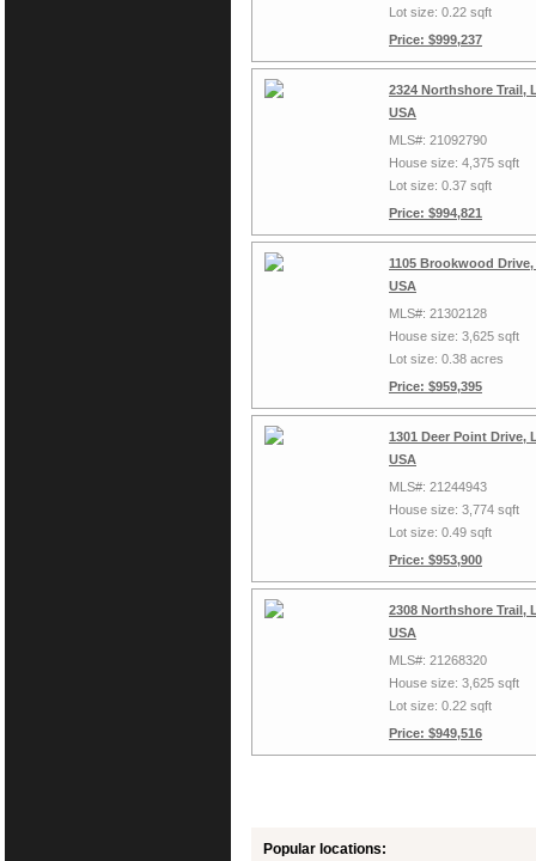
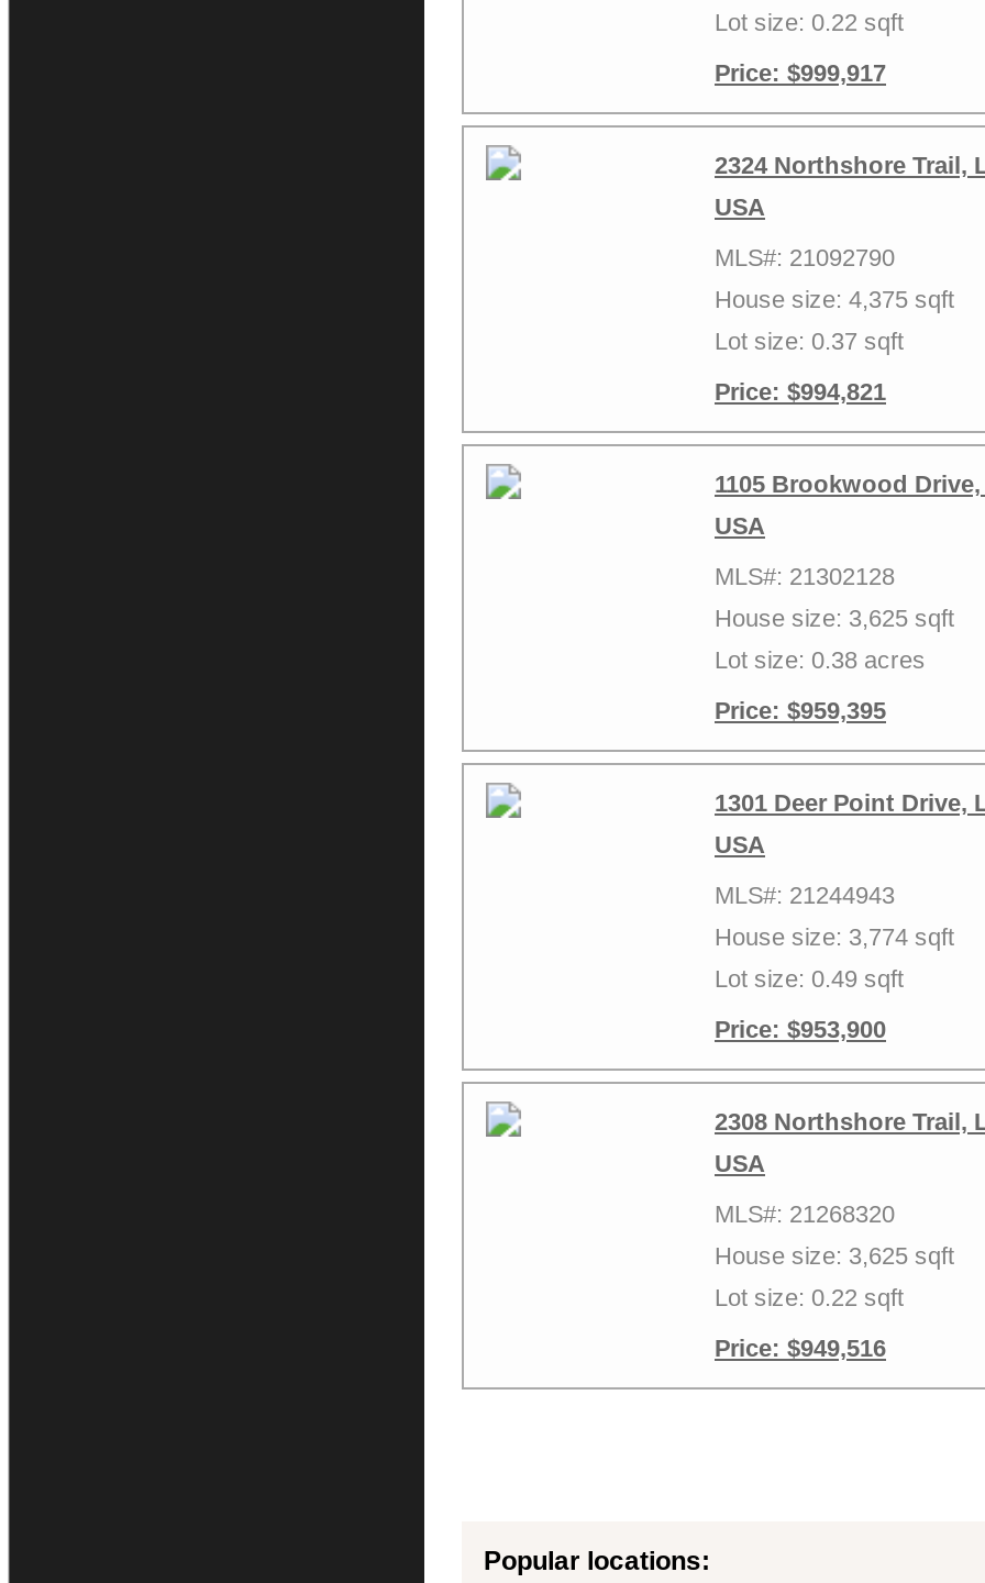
- Price: $999,237
+ Price: $999,917
